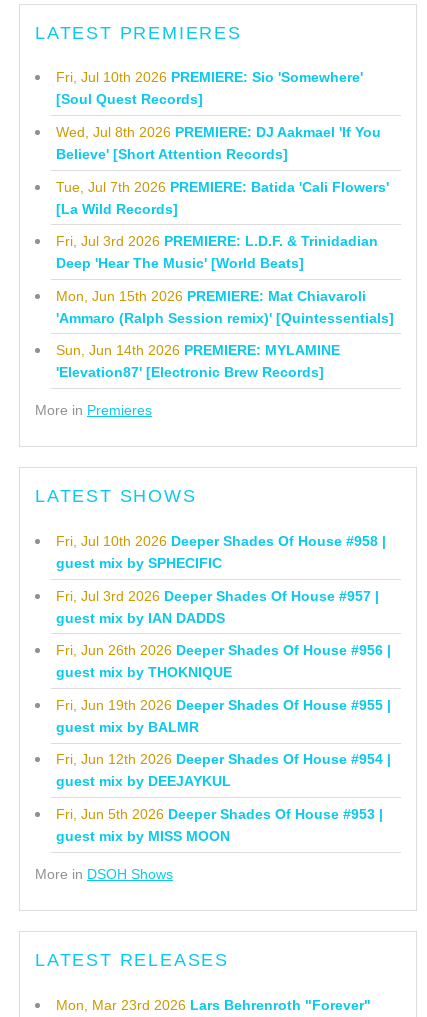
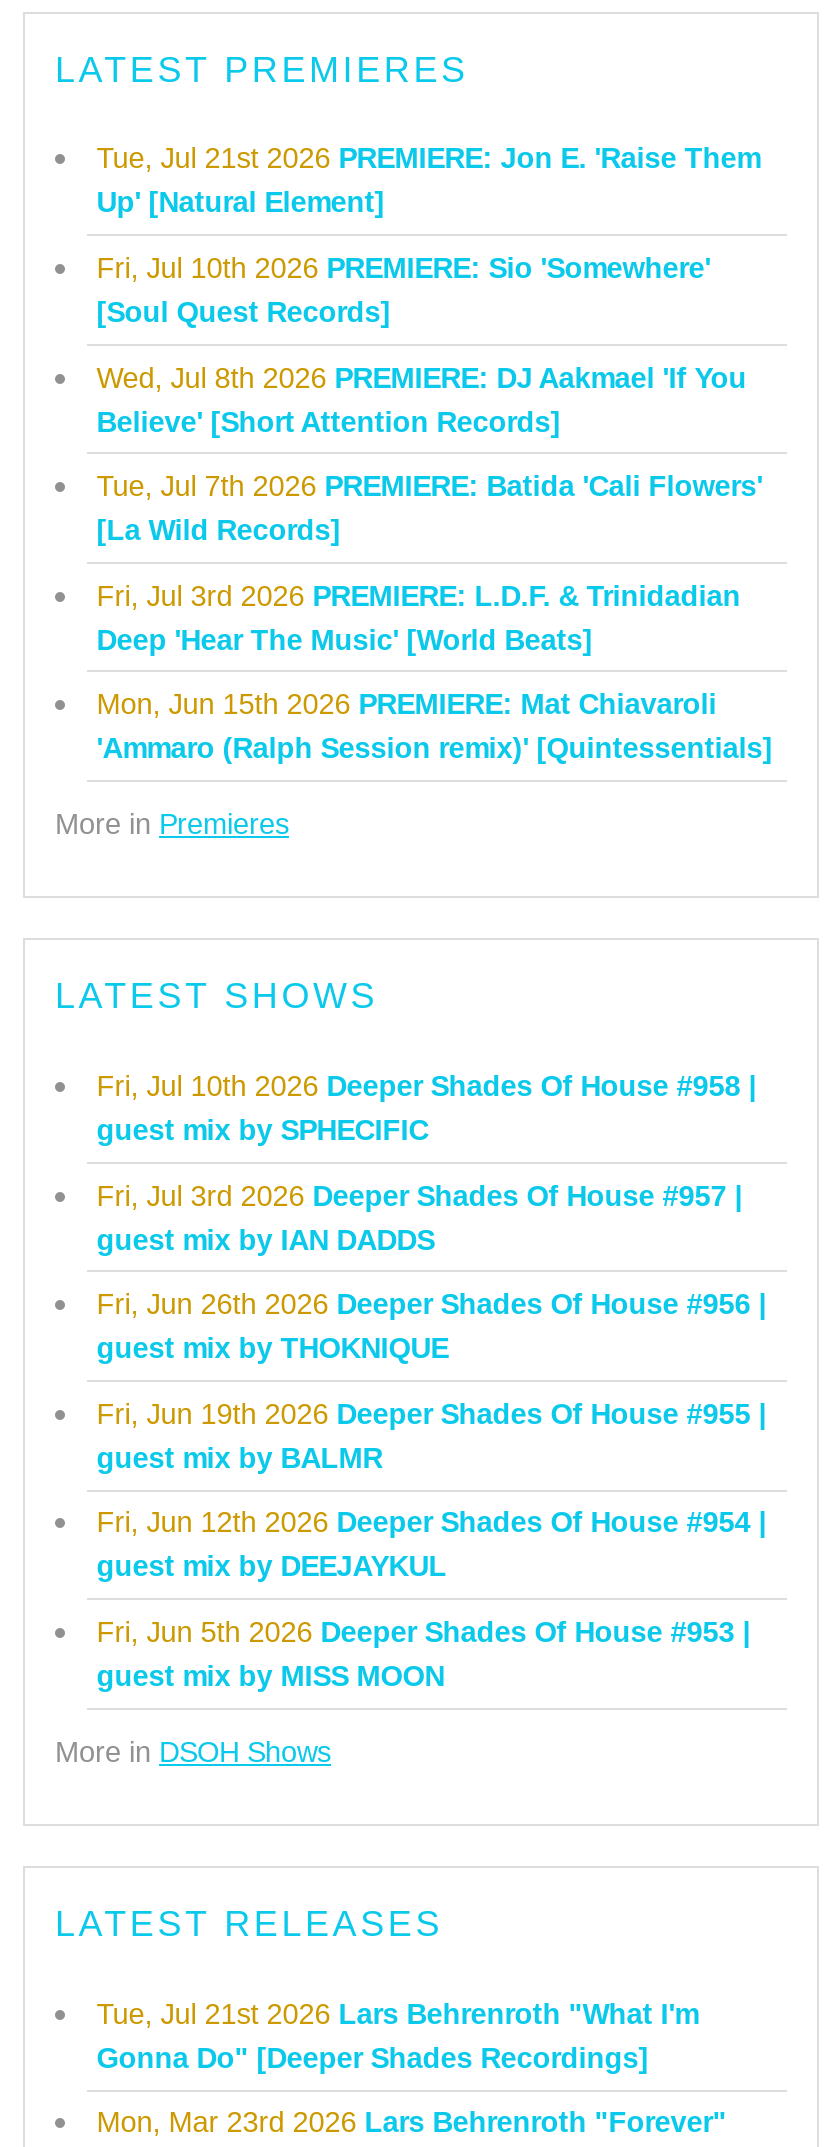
+ Tue, Jul 21st 2026 PREMIERE: Jon E. 'Raise Them
+ Up' [Natural Element]

- Sun, Jun 14th 2026 PREMIERE: MYLAMINE
- 'Elevation87' [Electronic Brew Records]

+ Tue, Jul 21st 2026 Lars Behrenroth "What I'm
+ Gonna Do" [Deeper Shades Recordings]
